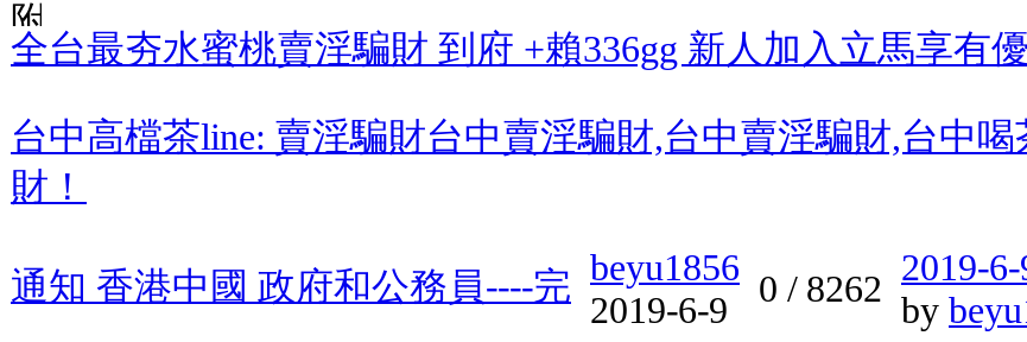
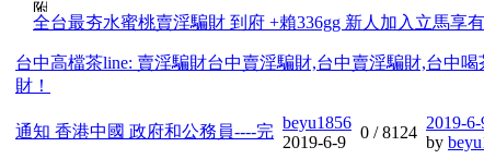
- 通知 香港中國 政府和公務員----完 beyu1856 0 / 8262
+ 通知 香港中國 政府和公務員----完 beyu1856 0 / 8124
